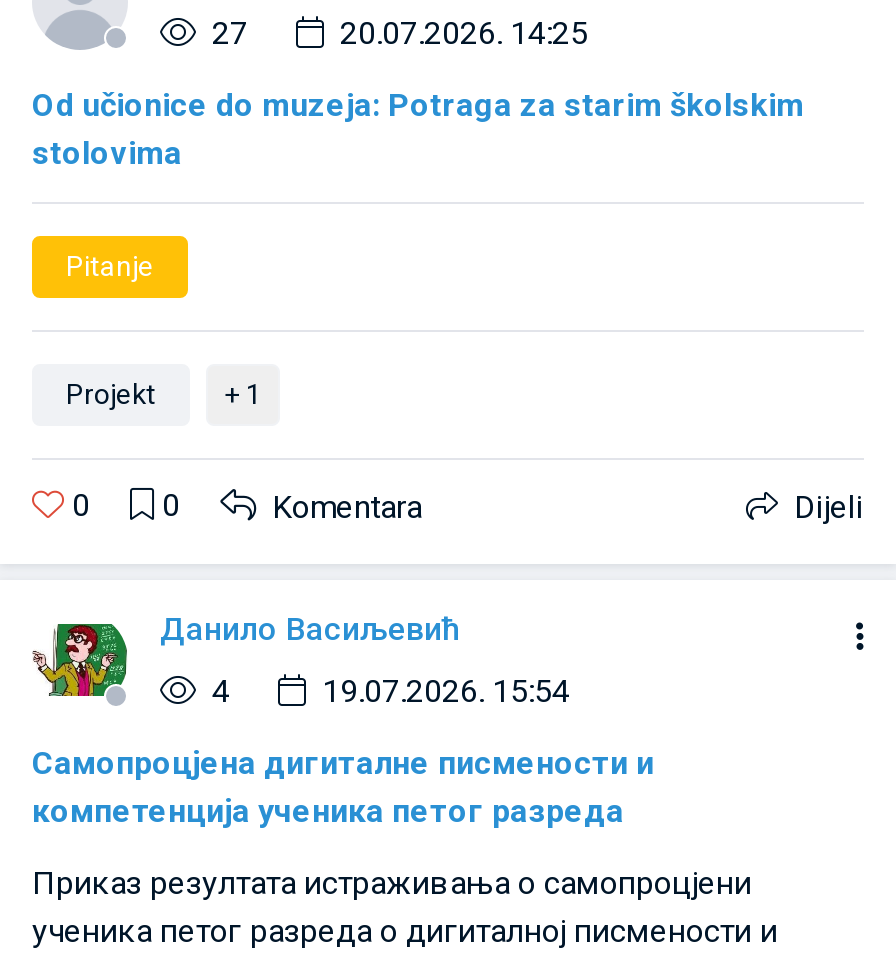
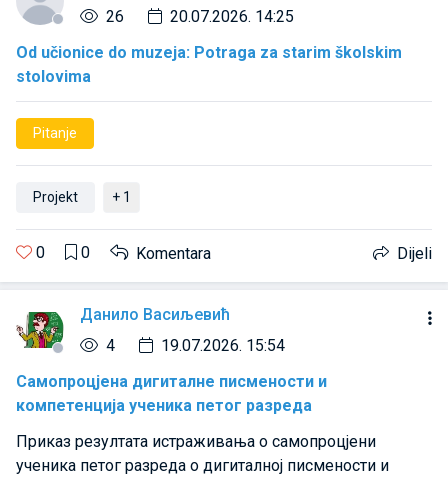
- 27
+ 26
